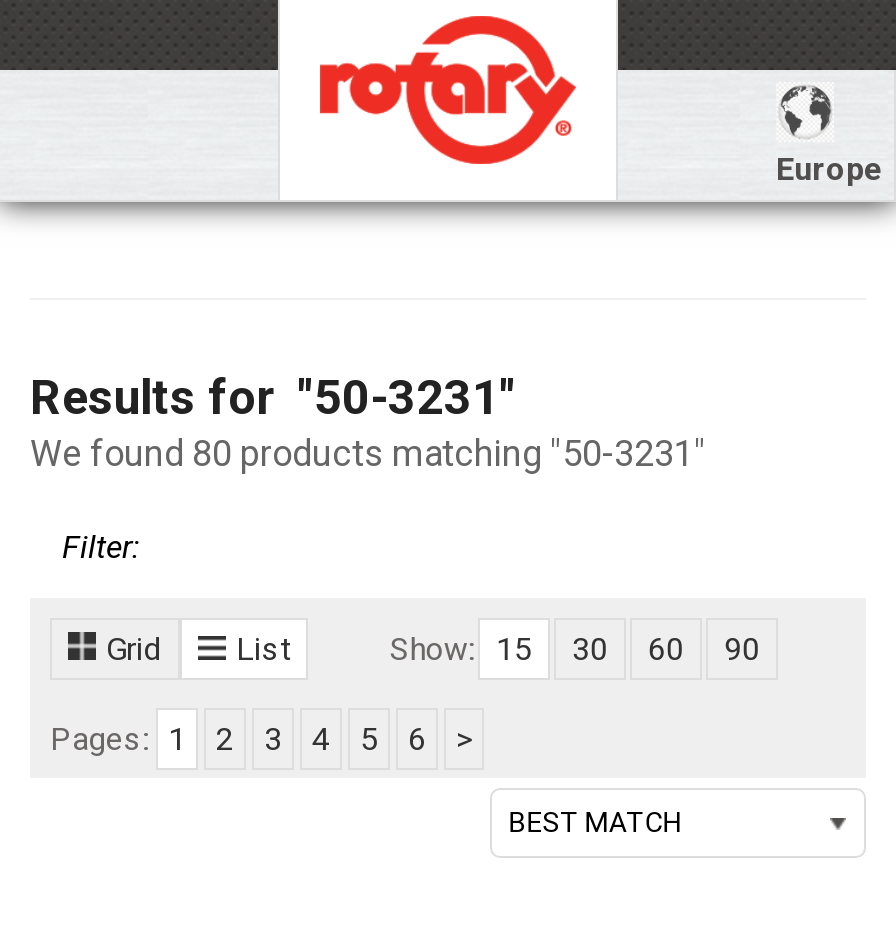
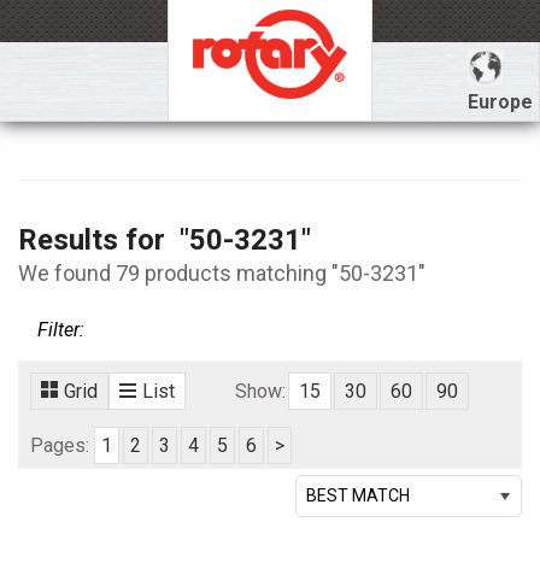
- We found 80 products matching "50-3231"
+ We found 79 products matching "50-3231"
